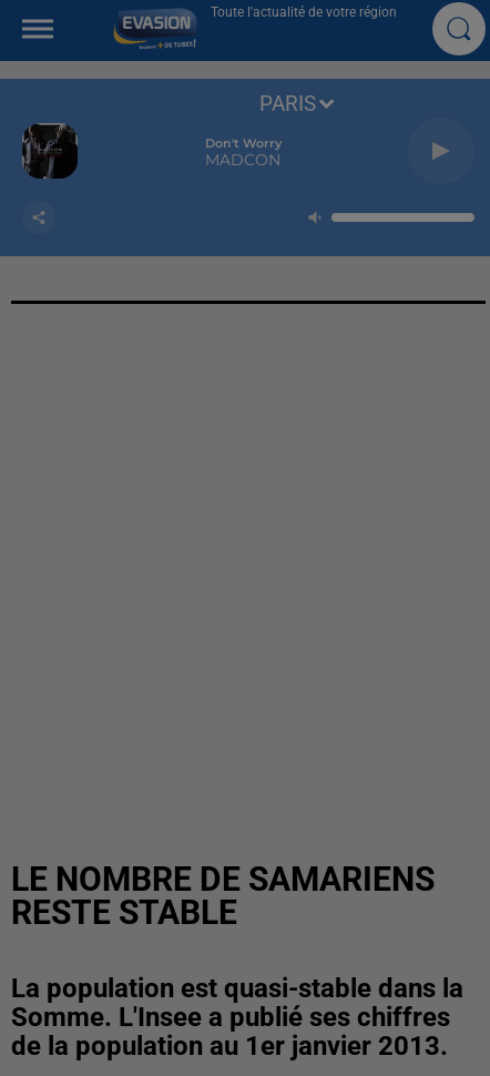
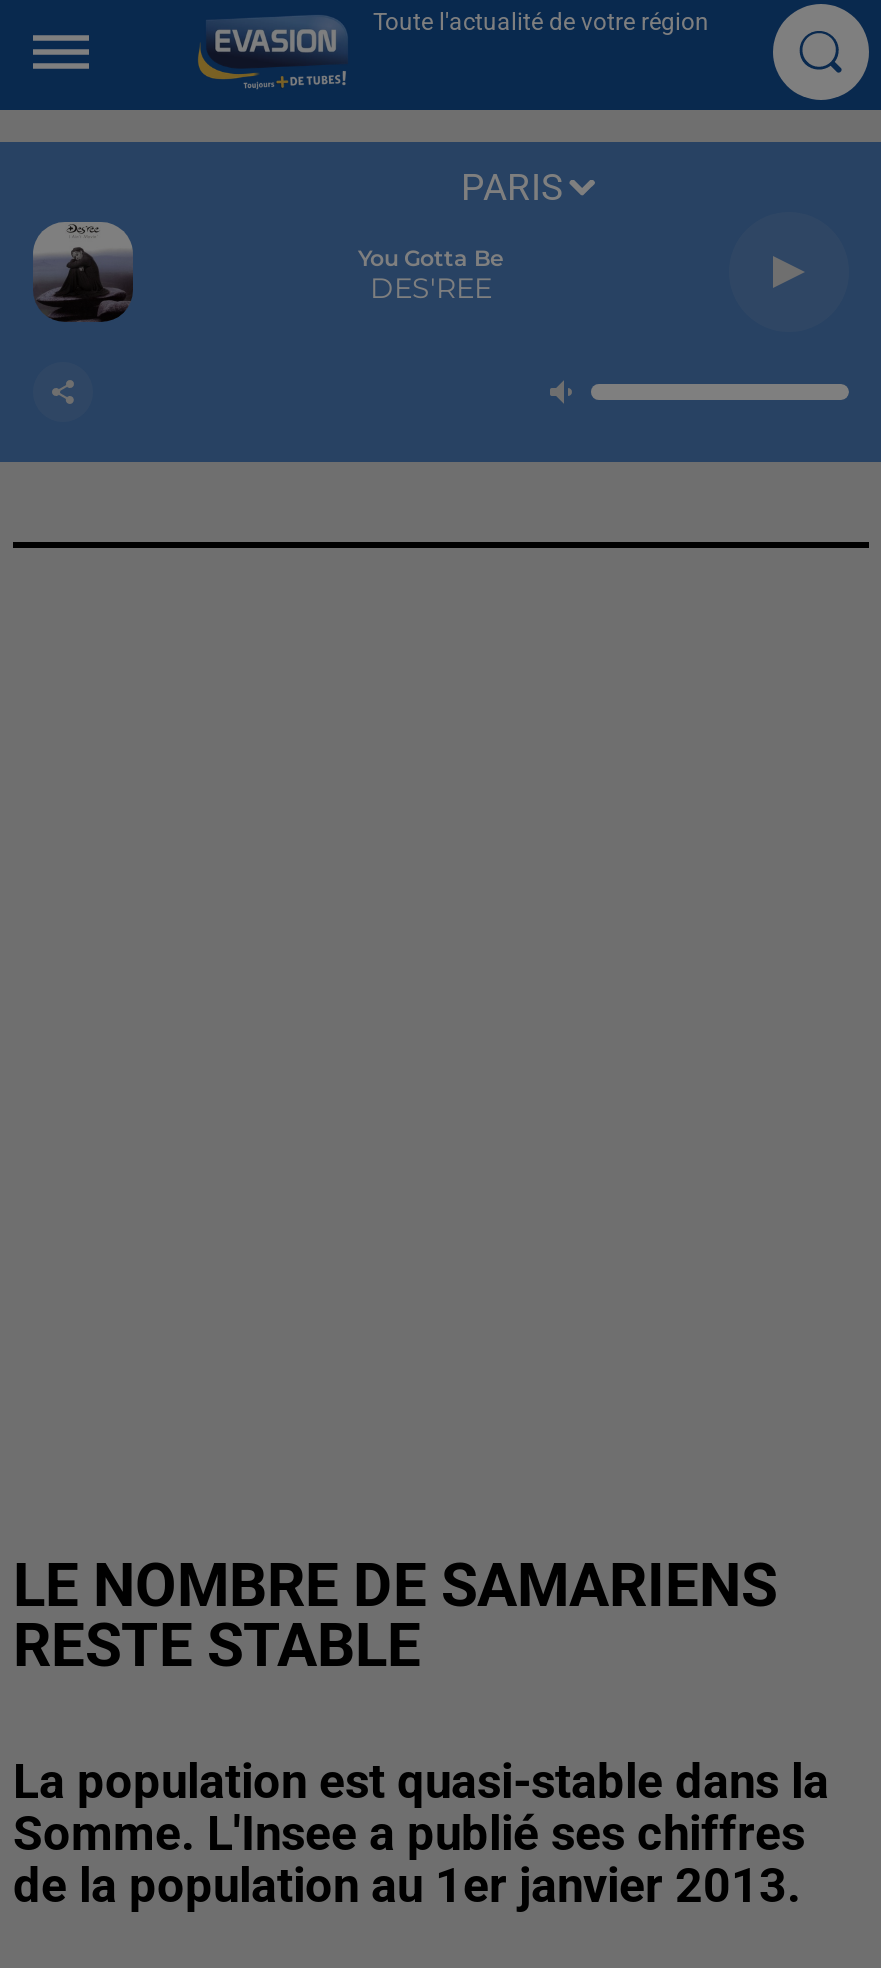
- [image]
+ [image]

- Don't Worry
- MADCON
+ You Gotta Be
+ DES'REE
